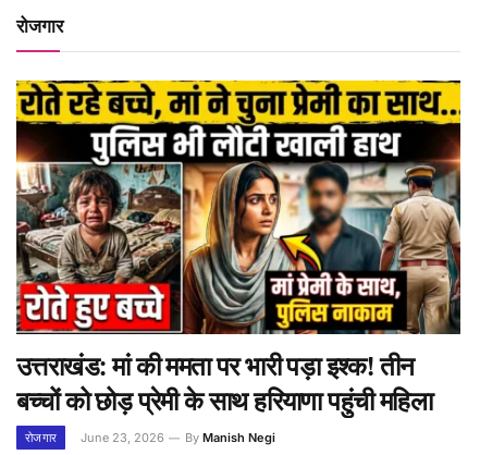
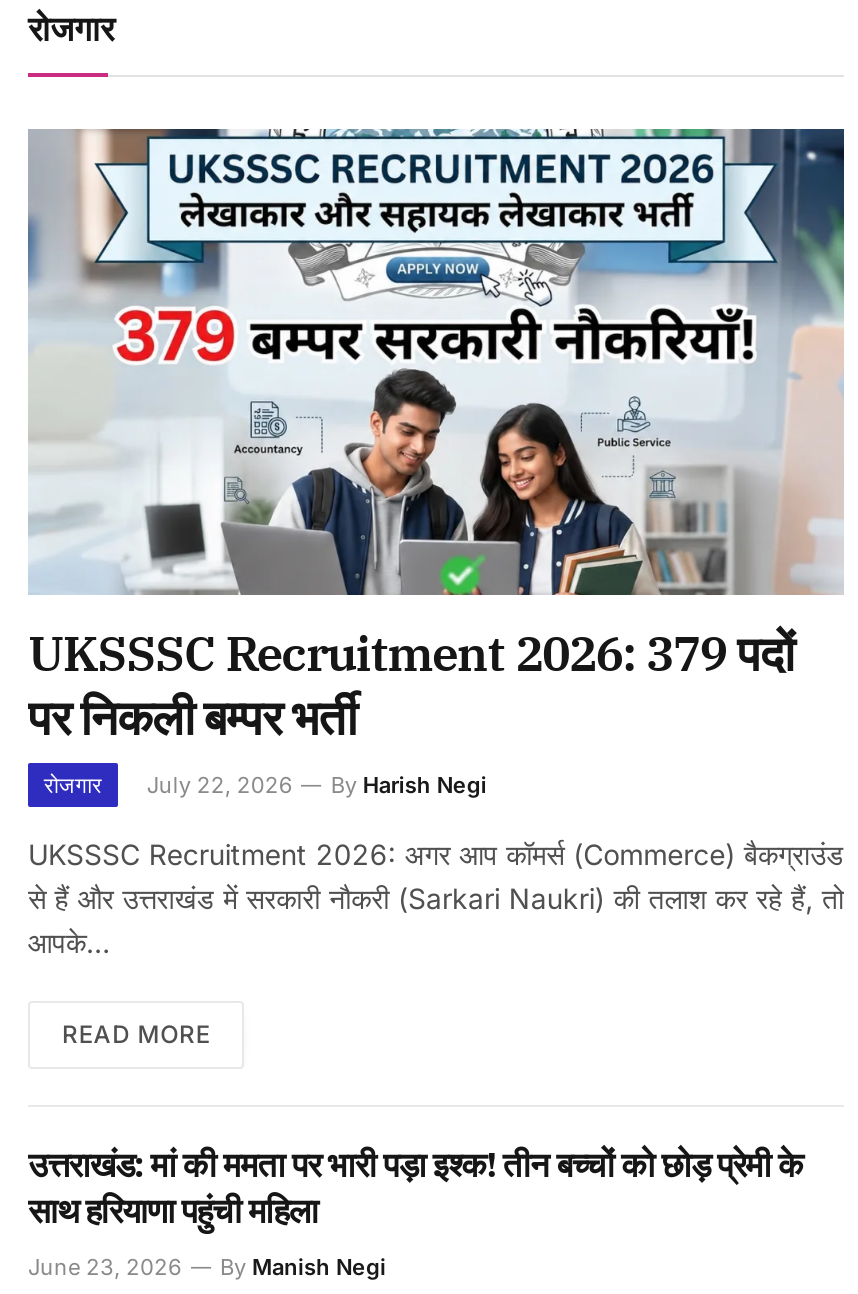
- [image]
- उत्तराखंड: मां की ममता पर भारी पड़ा इश्क! तीन
- बच्चों को छोड़ प्रेमी के साथ हरियाणा पहुंची महिला
+ [image]
+ UKSSSC Recruitment 2026: 379 पदों
+ पर निकली बम्पर भर्ती

+ July 22, 2026
+ By Harish Negi
+ UKSSSC Recruitment 2026: अगर आप कॉमर्स (Commerce) बैकग्राउंड
+ से हैं और उत्तराखंड में सरकारी नौकरी (Sarkari Naukri) की तलाश कर रहे हैं, तो
+ आपके…
+ READ MORE
+ उत्तराखंड: मां की ममता पर भारी पड़ा इश्क! तीन बच्चों को छोड़ प्रेमी के
+ साथ हरियाणा पहुंची महिला
